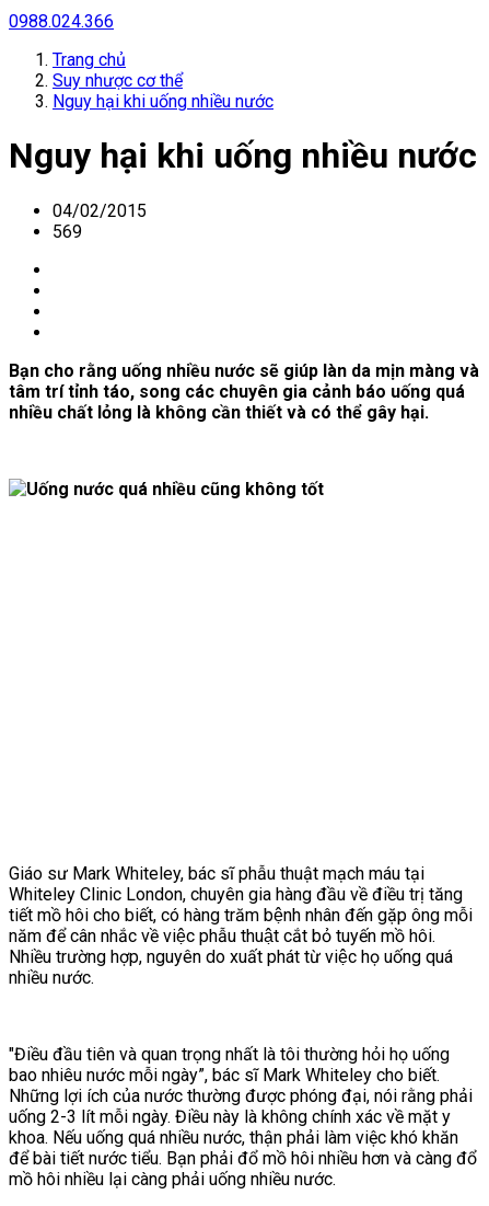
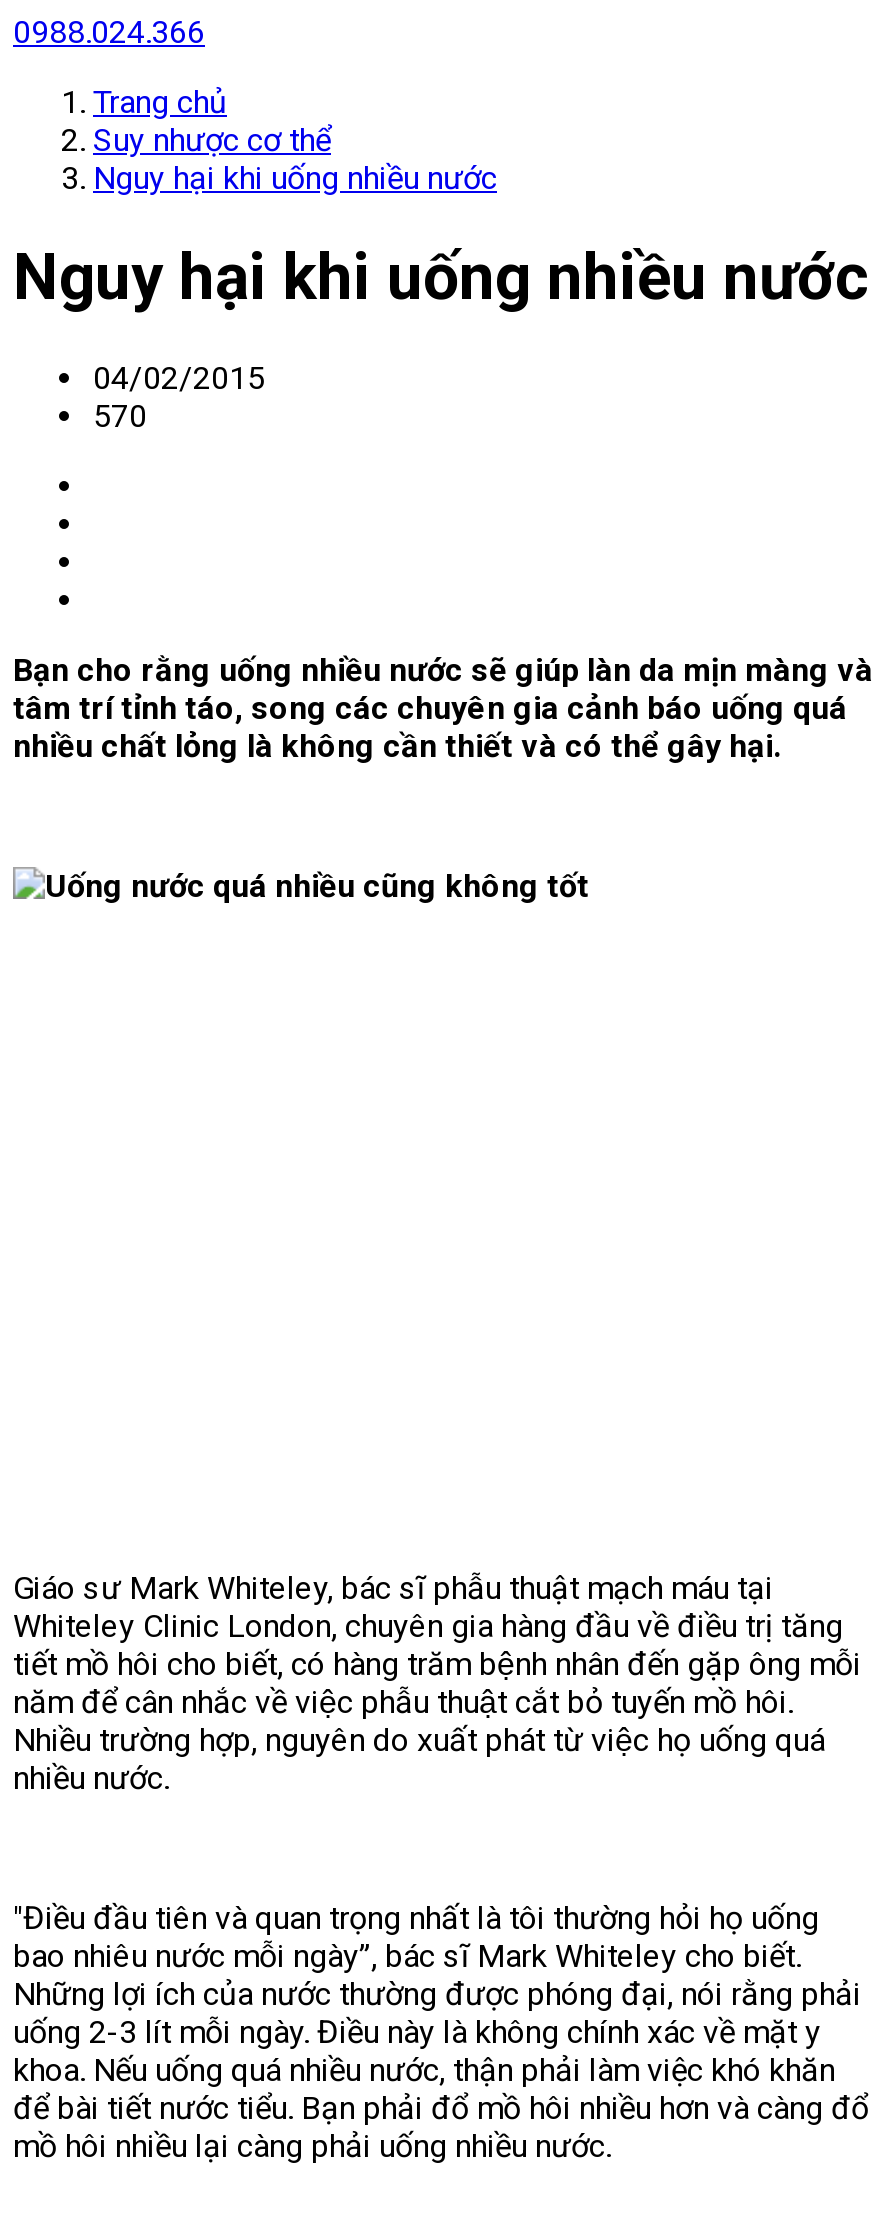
- 569
+ 570
